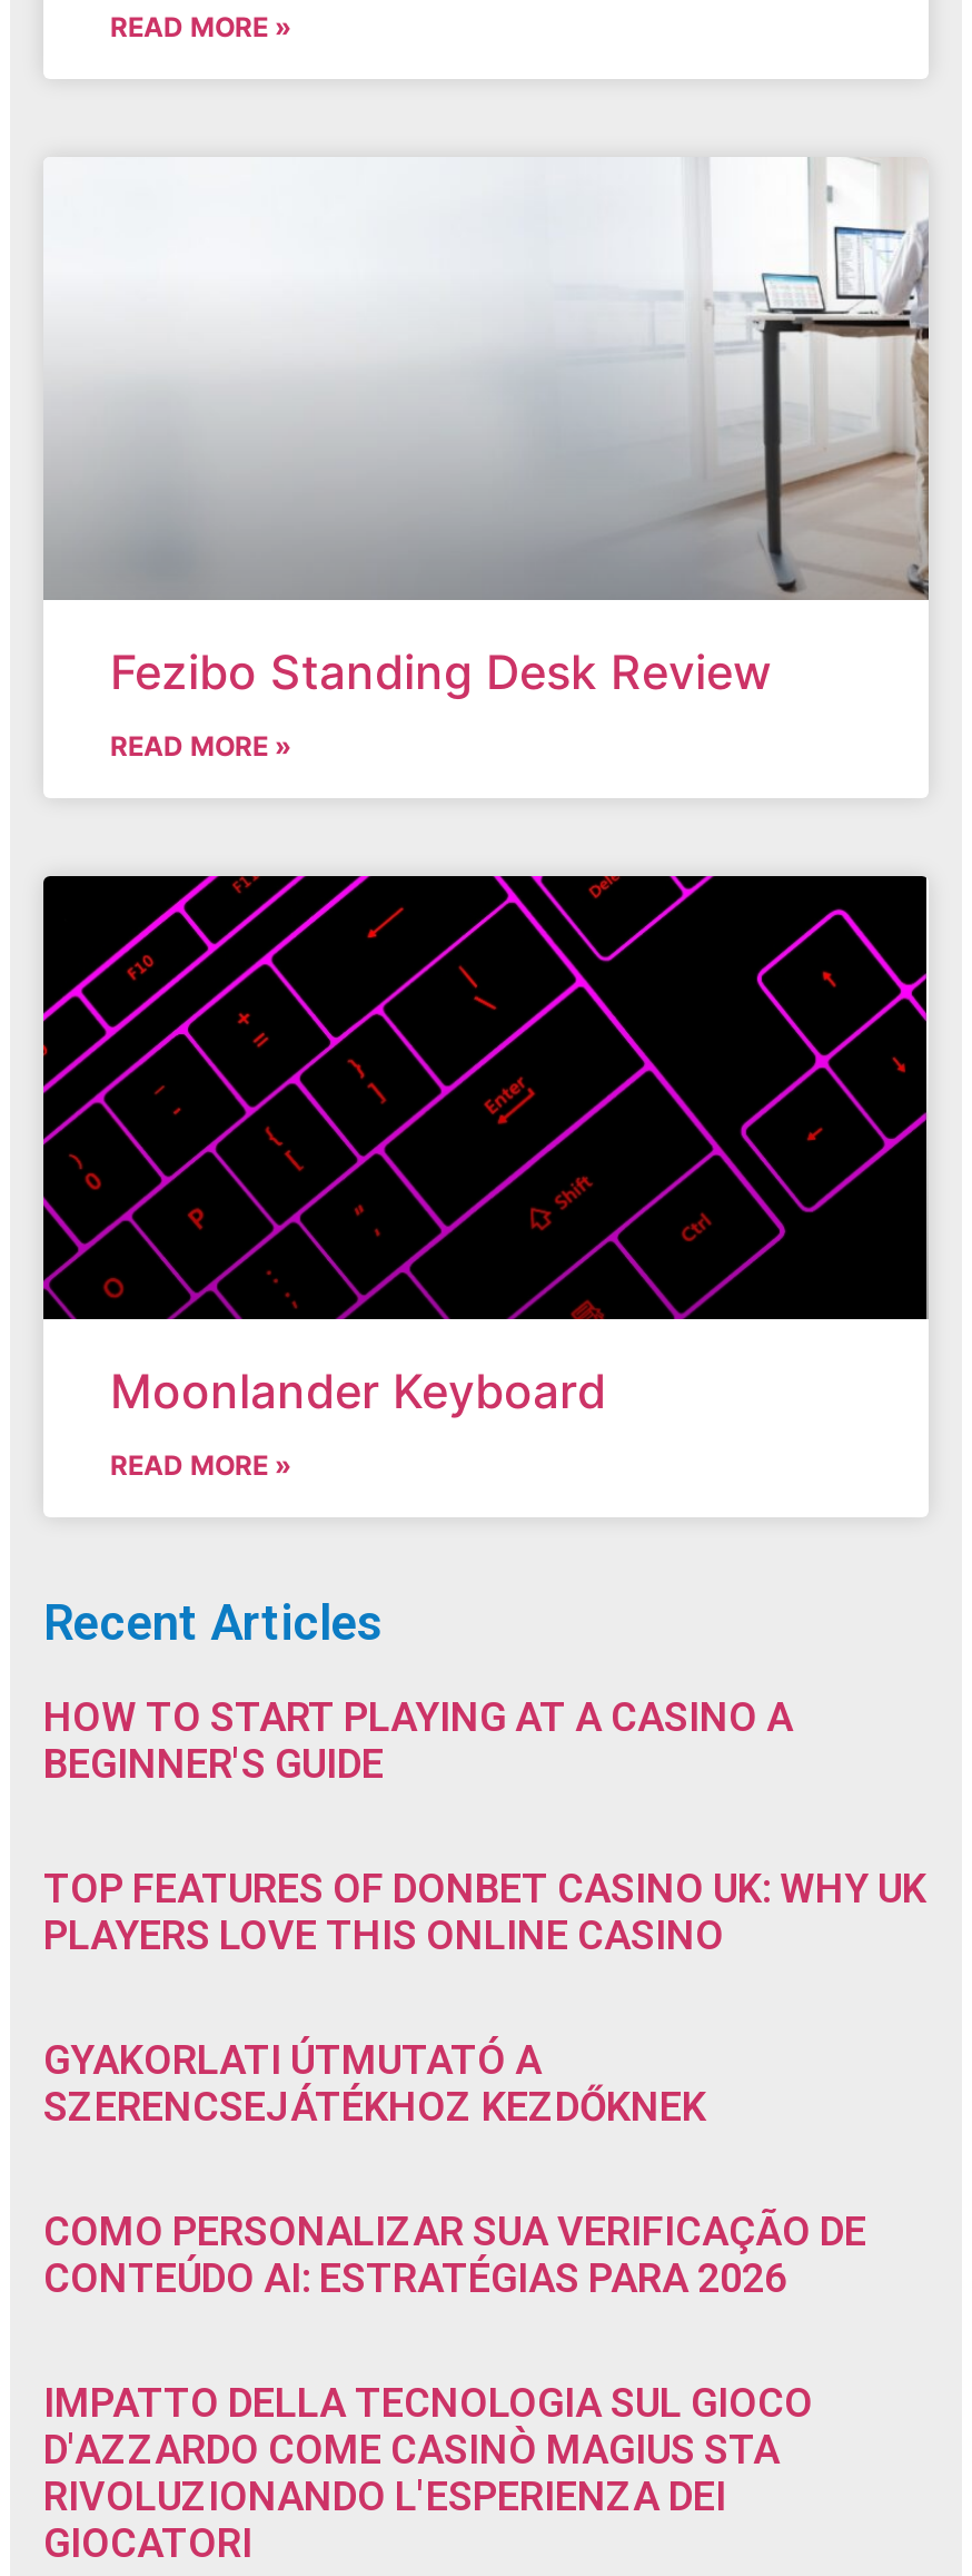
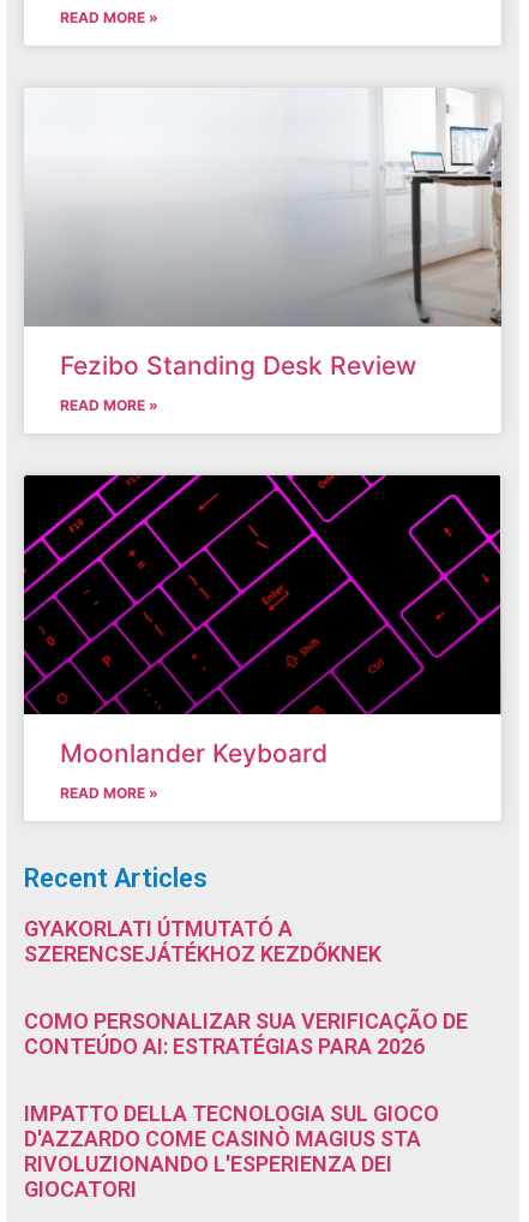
- HOW TO START PLAYING AT A CASINO A
- BEGINNER'S GUIDE
- TOP FEATURES OF DONBET CASINO UK: WHY UK
- PLAYERS LOVE THIS ONLINE CASINO
